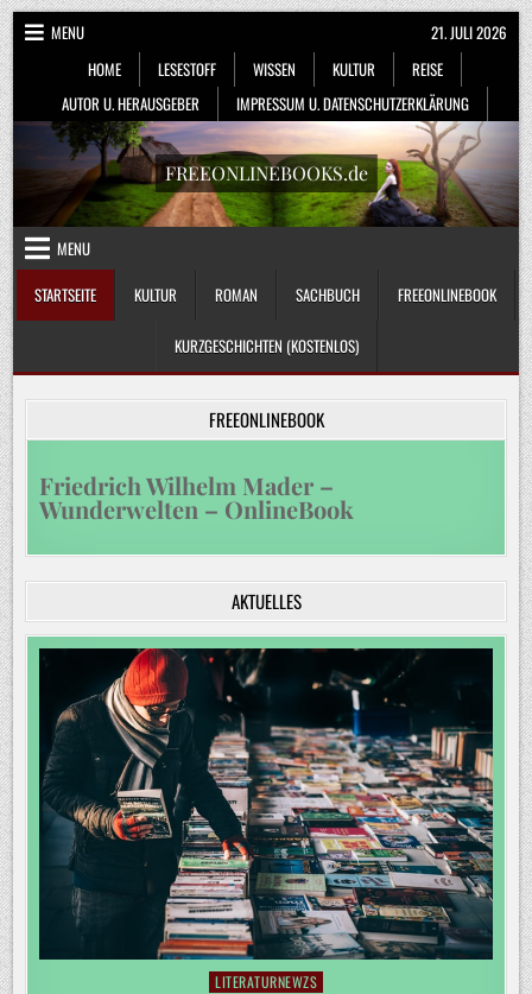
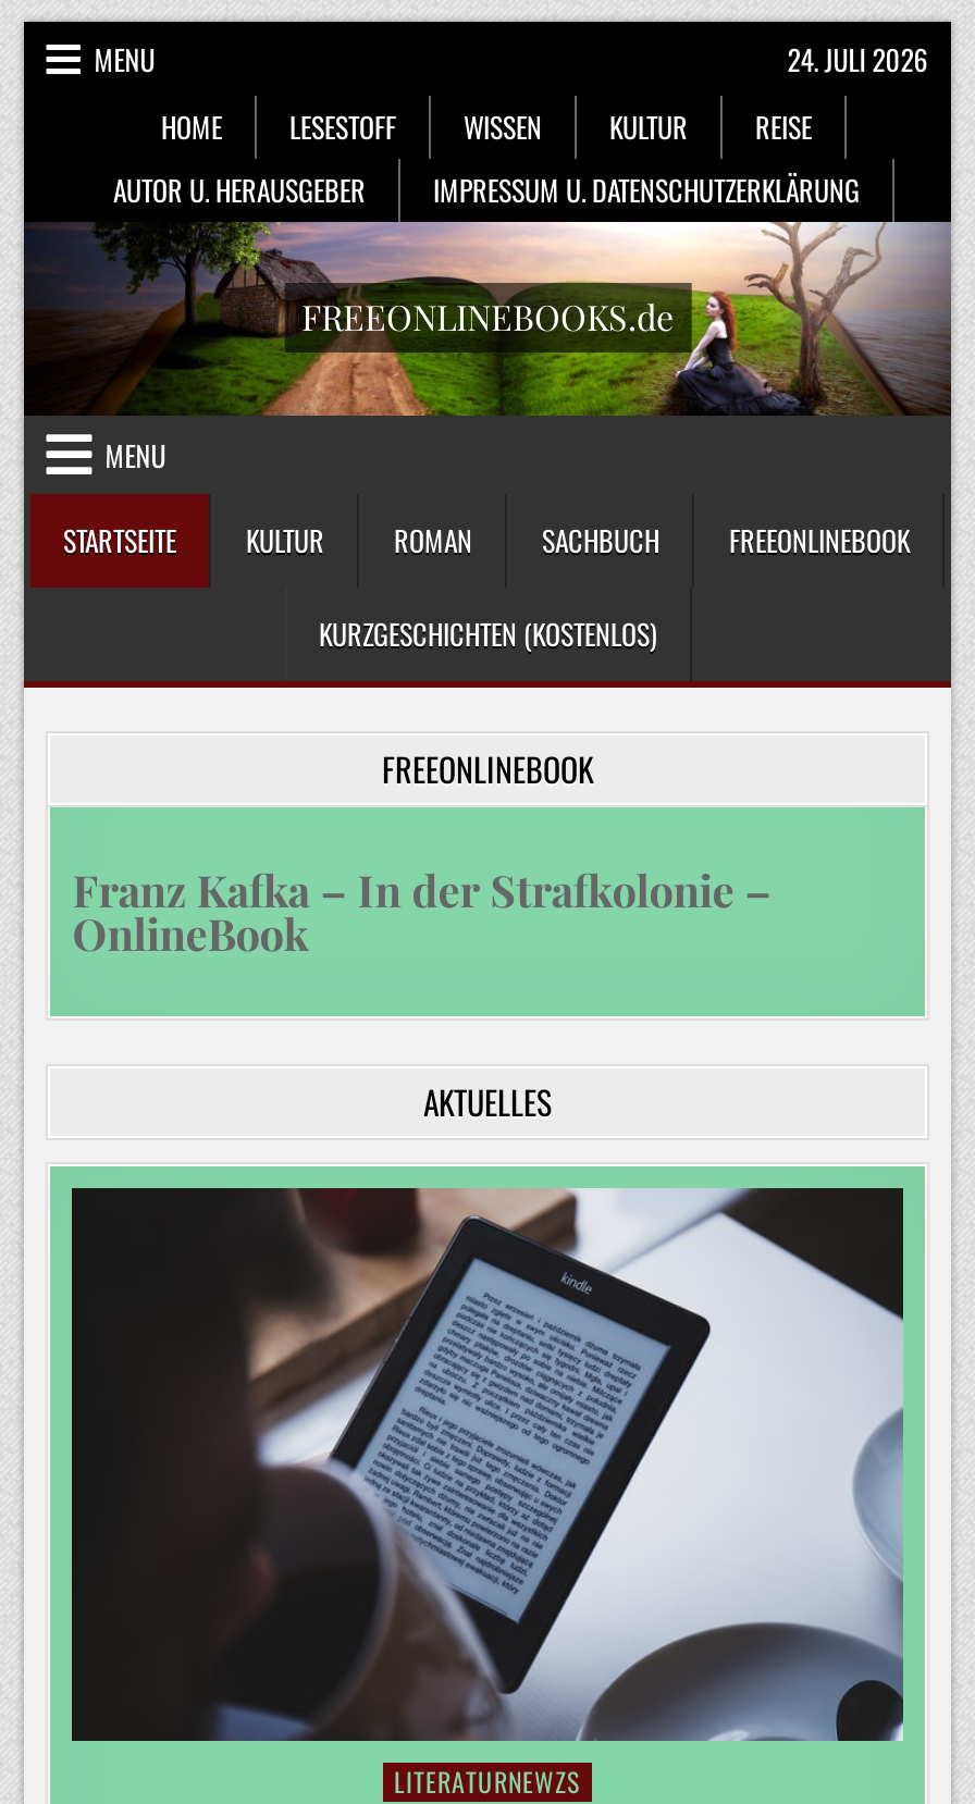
- 21. JULI 2026
+ 24. JULI 2026

- Friedrich Wilhelm Mader –
- Wunderwelten – OnlineBook
+ Franz Kafka – In der Strafkolonie –
+ OnlineBook

- [image]
+ [image]
